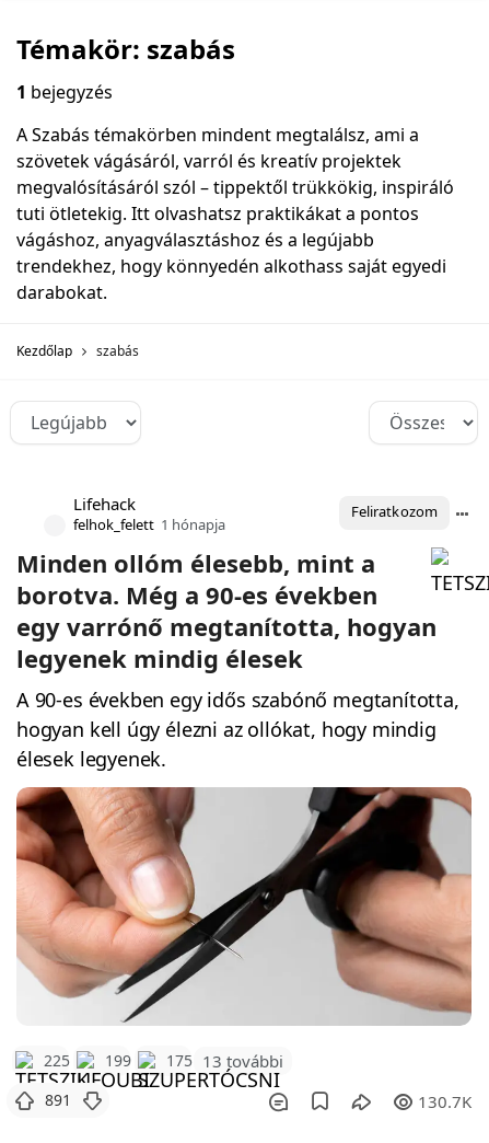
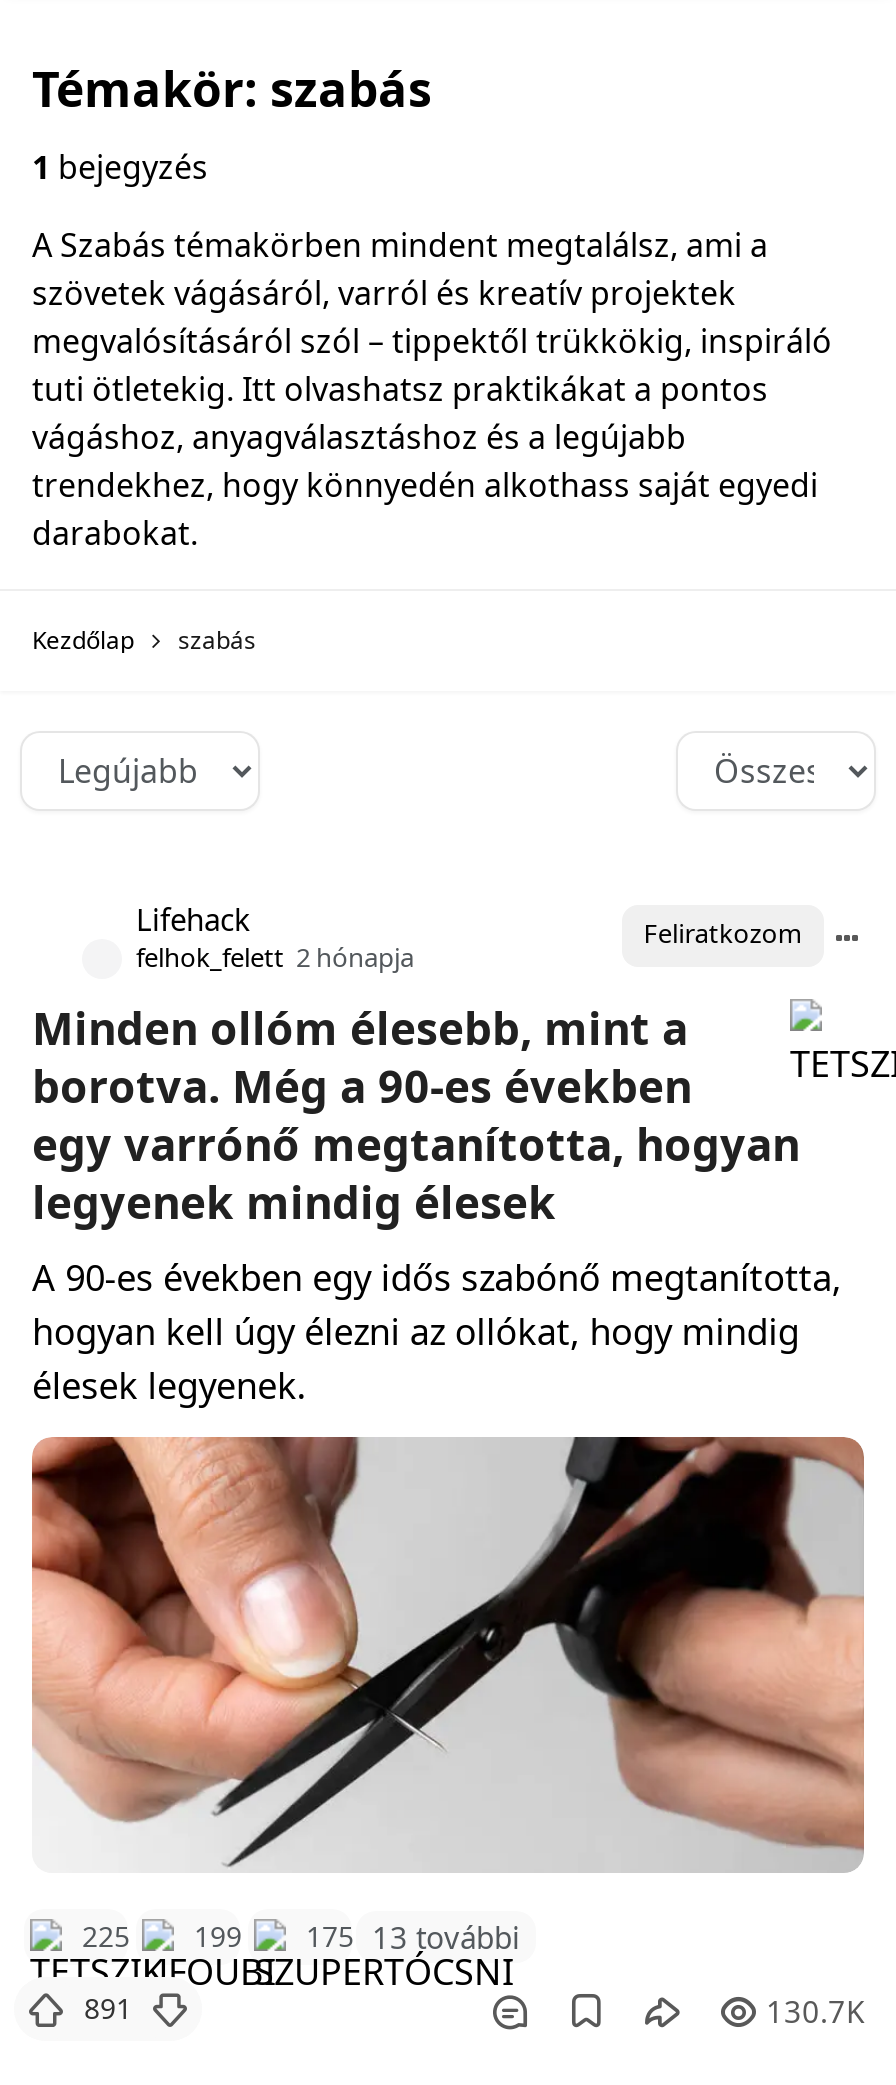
- felhok_felett 1 hónapja
+ felhok_felett 2 hónapja
